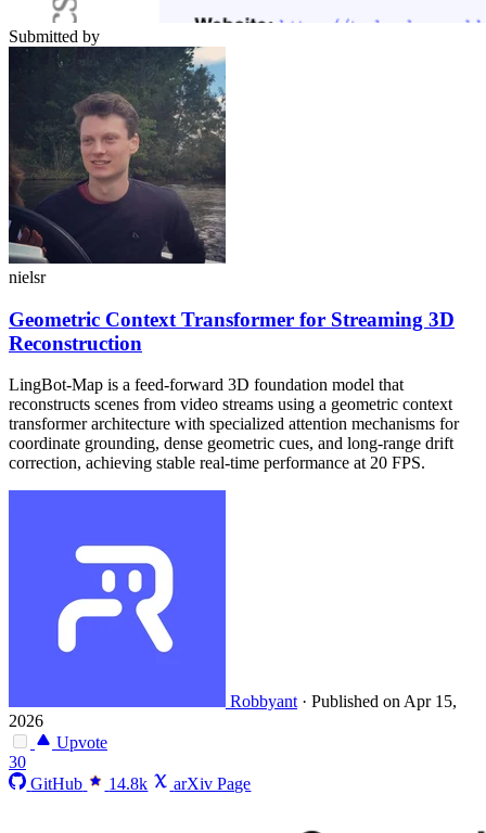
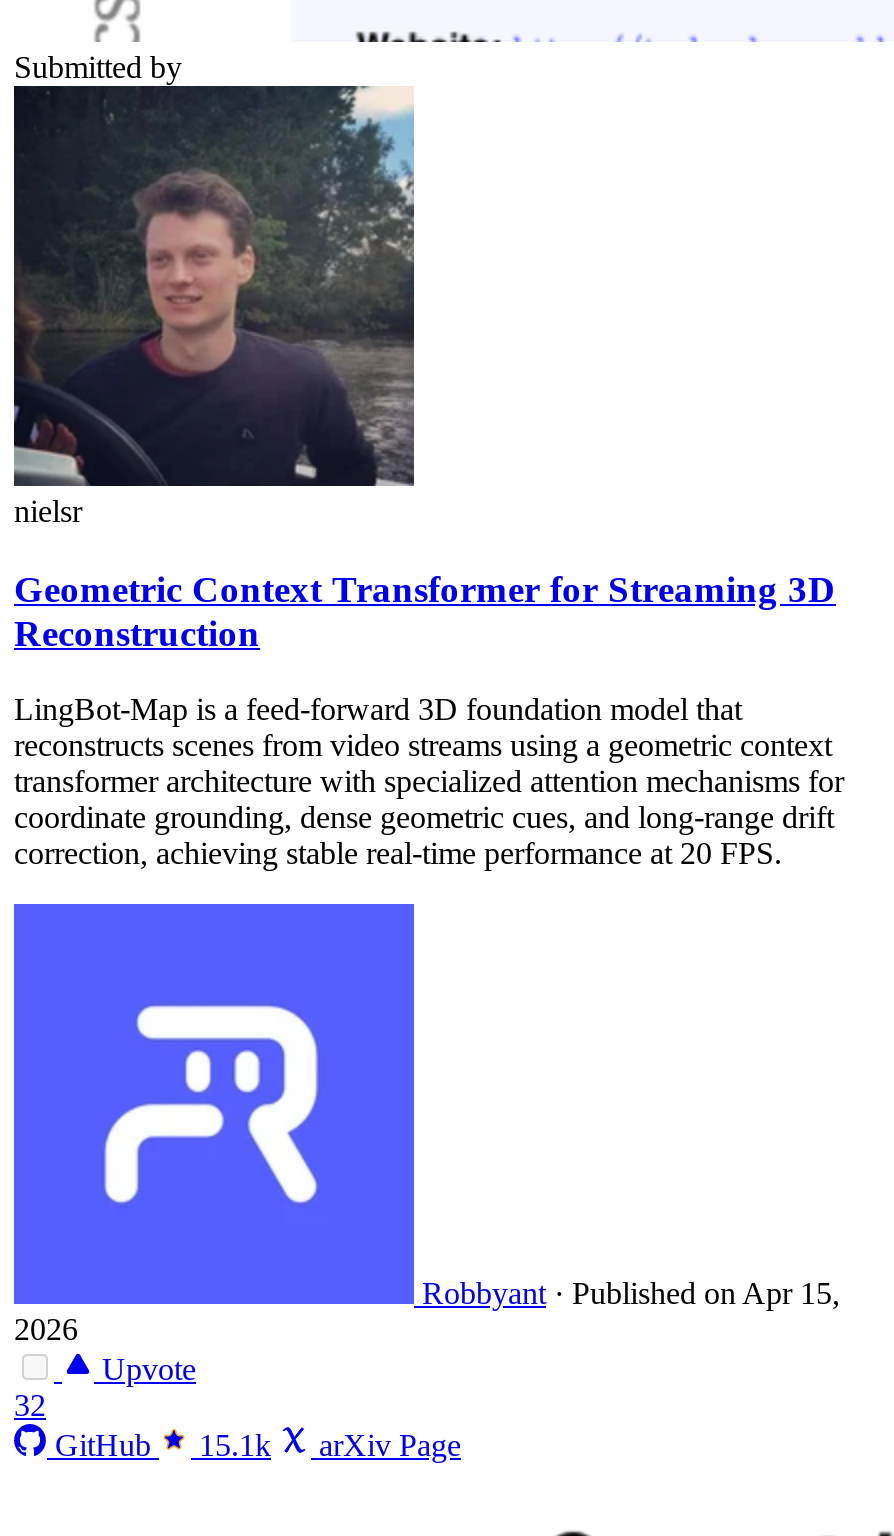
- 30
+ 32

- GitHub 14.8k arXiv Page
+ GitHub 15.1k arXiv Page
